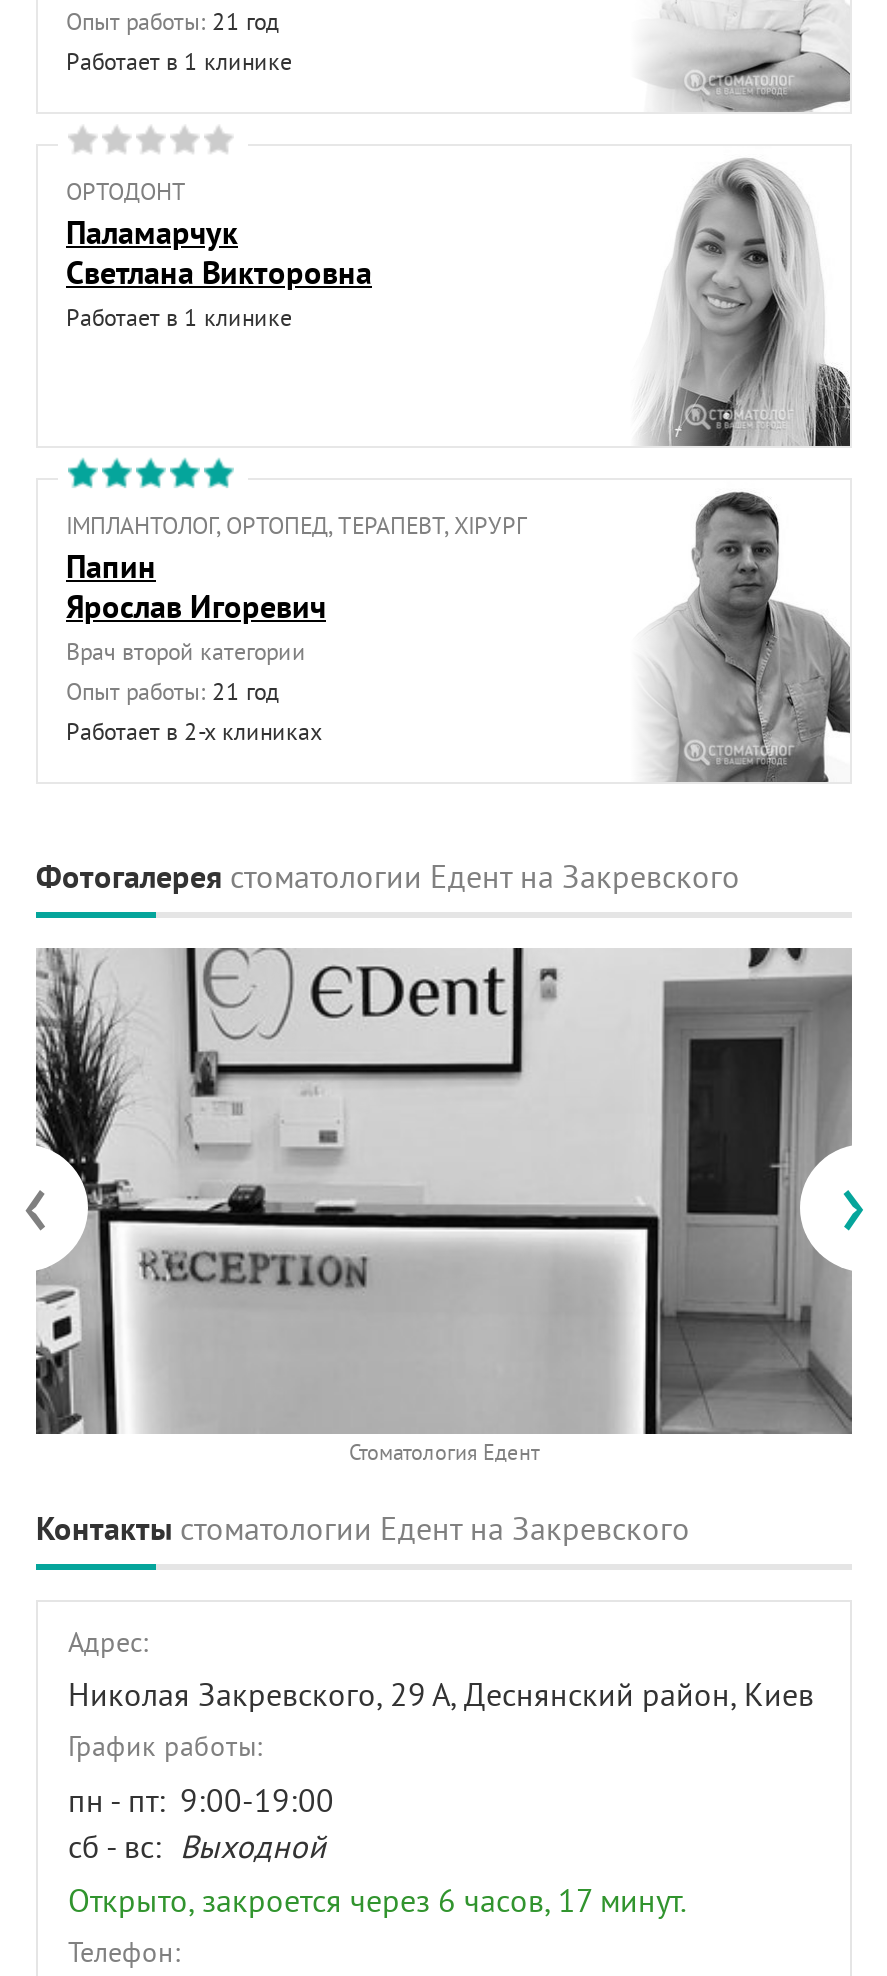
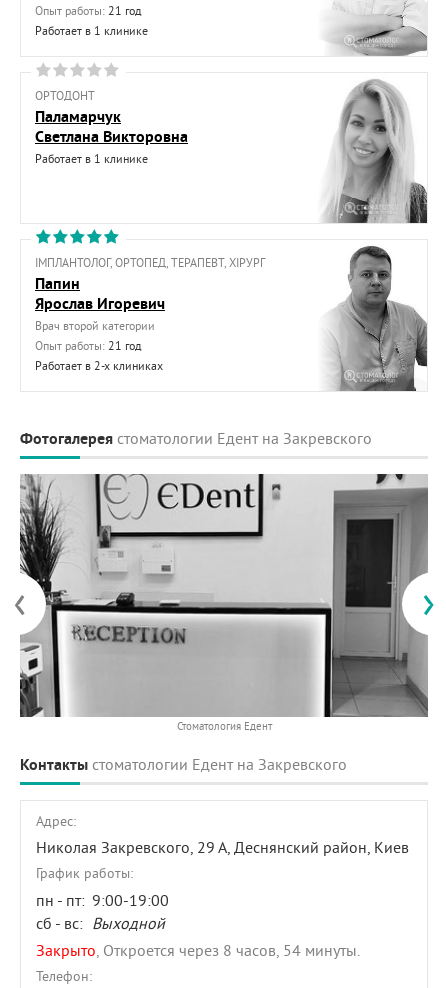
- Открыто, закроется через 6 часов, 17 минут.
+ Закрыто, Откроется через 8 часов, 54 минуты.
